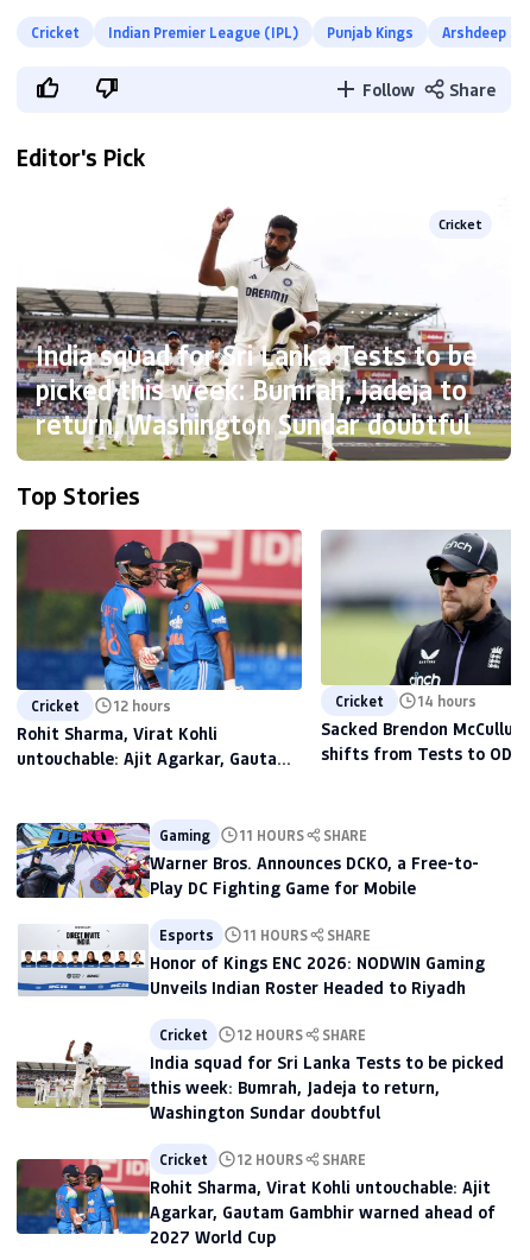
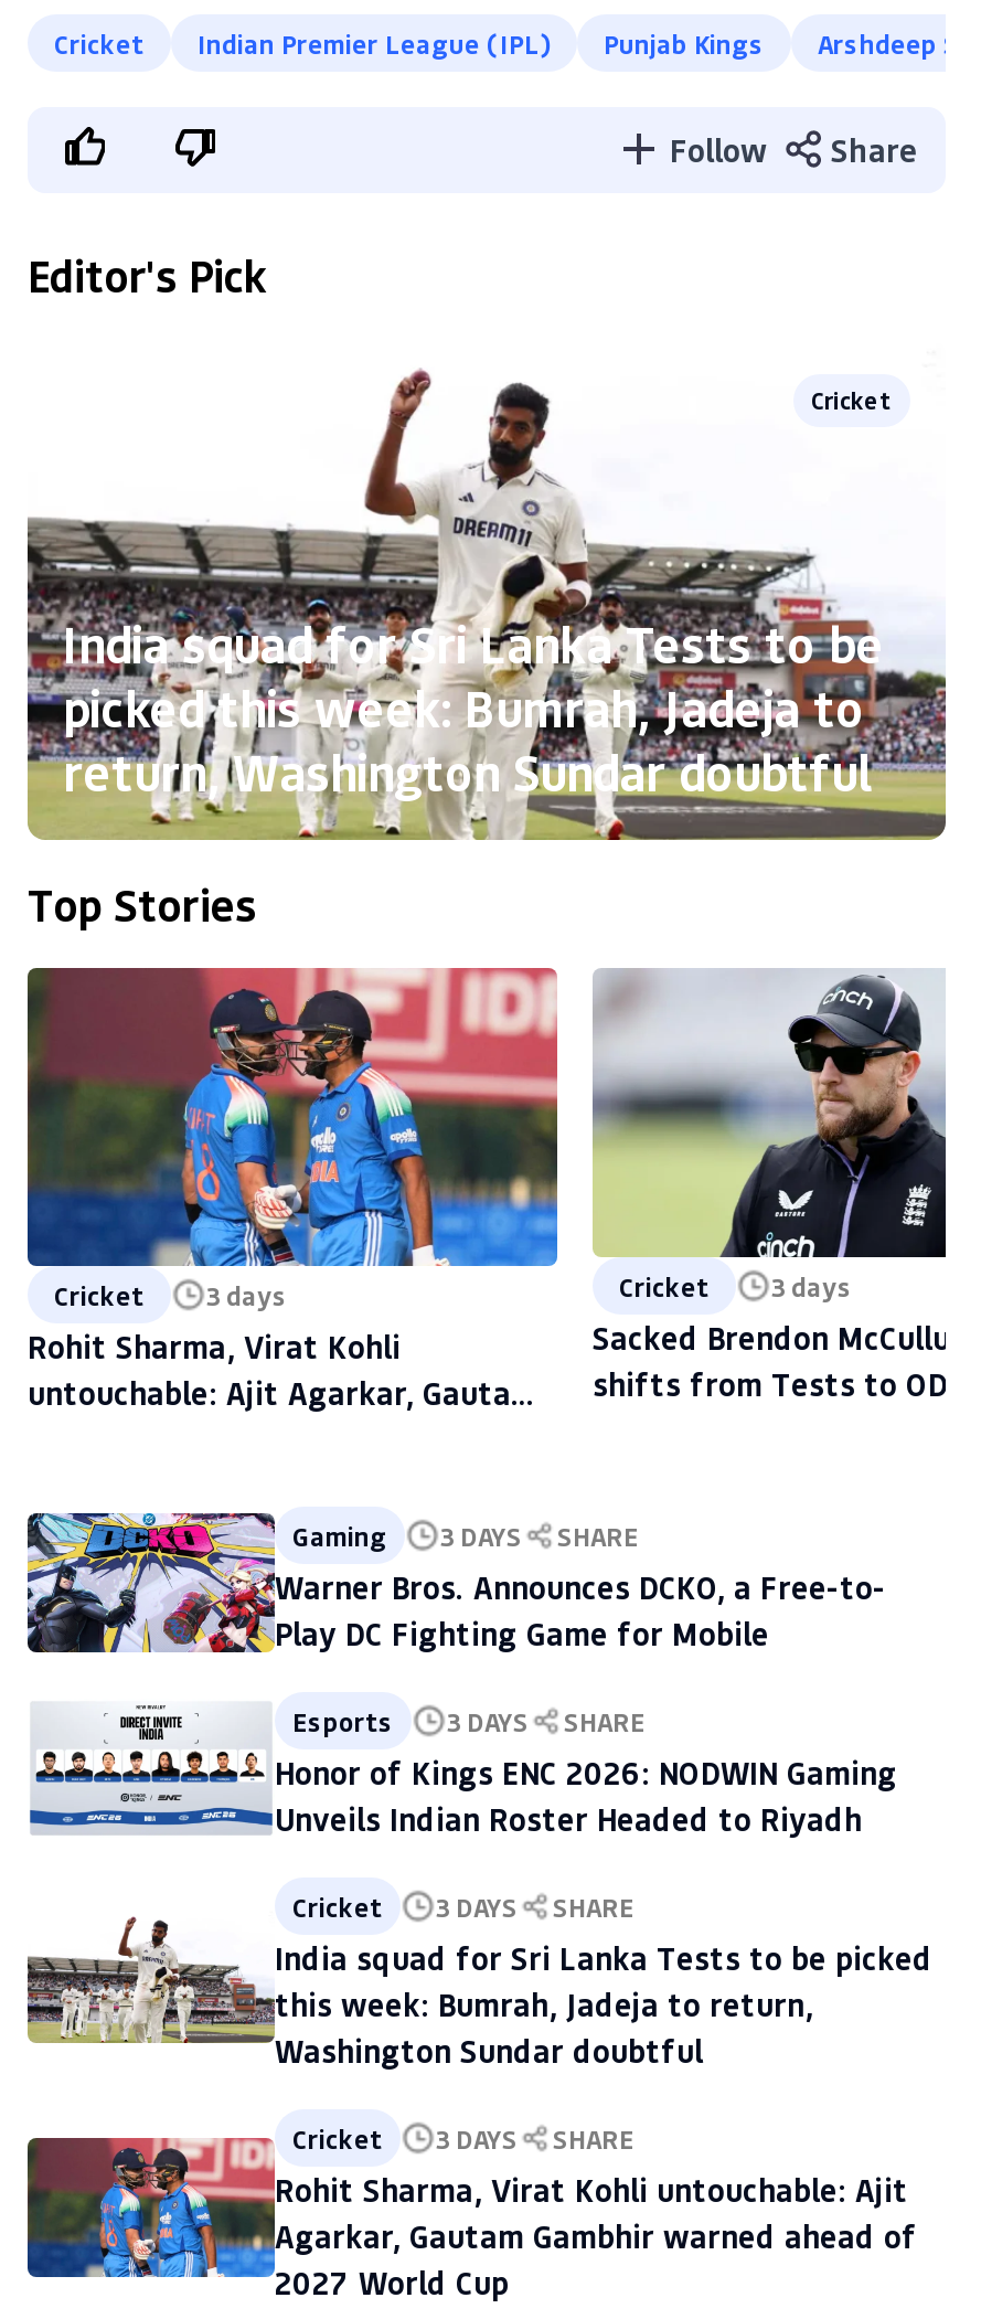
- Cricket 12 hours
+ Cricket 3 days

- Cricket 14 hours
+ Cricket 3 days

- Gaming 11 HOURS SHARE
+ Gaming 3 DAYS SHARE

- Esports 11 HOURS SHARE
+ Esports 3 DAYS SHARE

- Cricket 12 HOURS SHARE
+ Cricket 3 DAYS SHARE

- Cricket 12 HOURS SHARE
+ Cricket 3 DAYS SHARE
